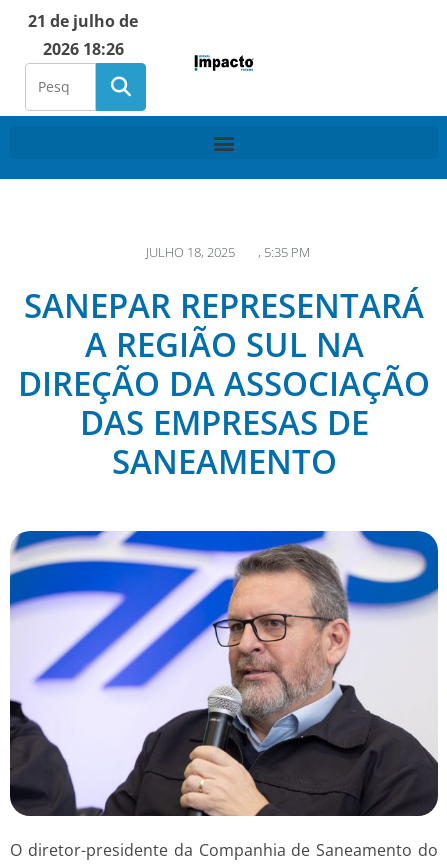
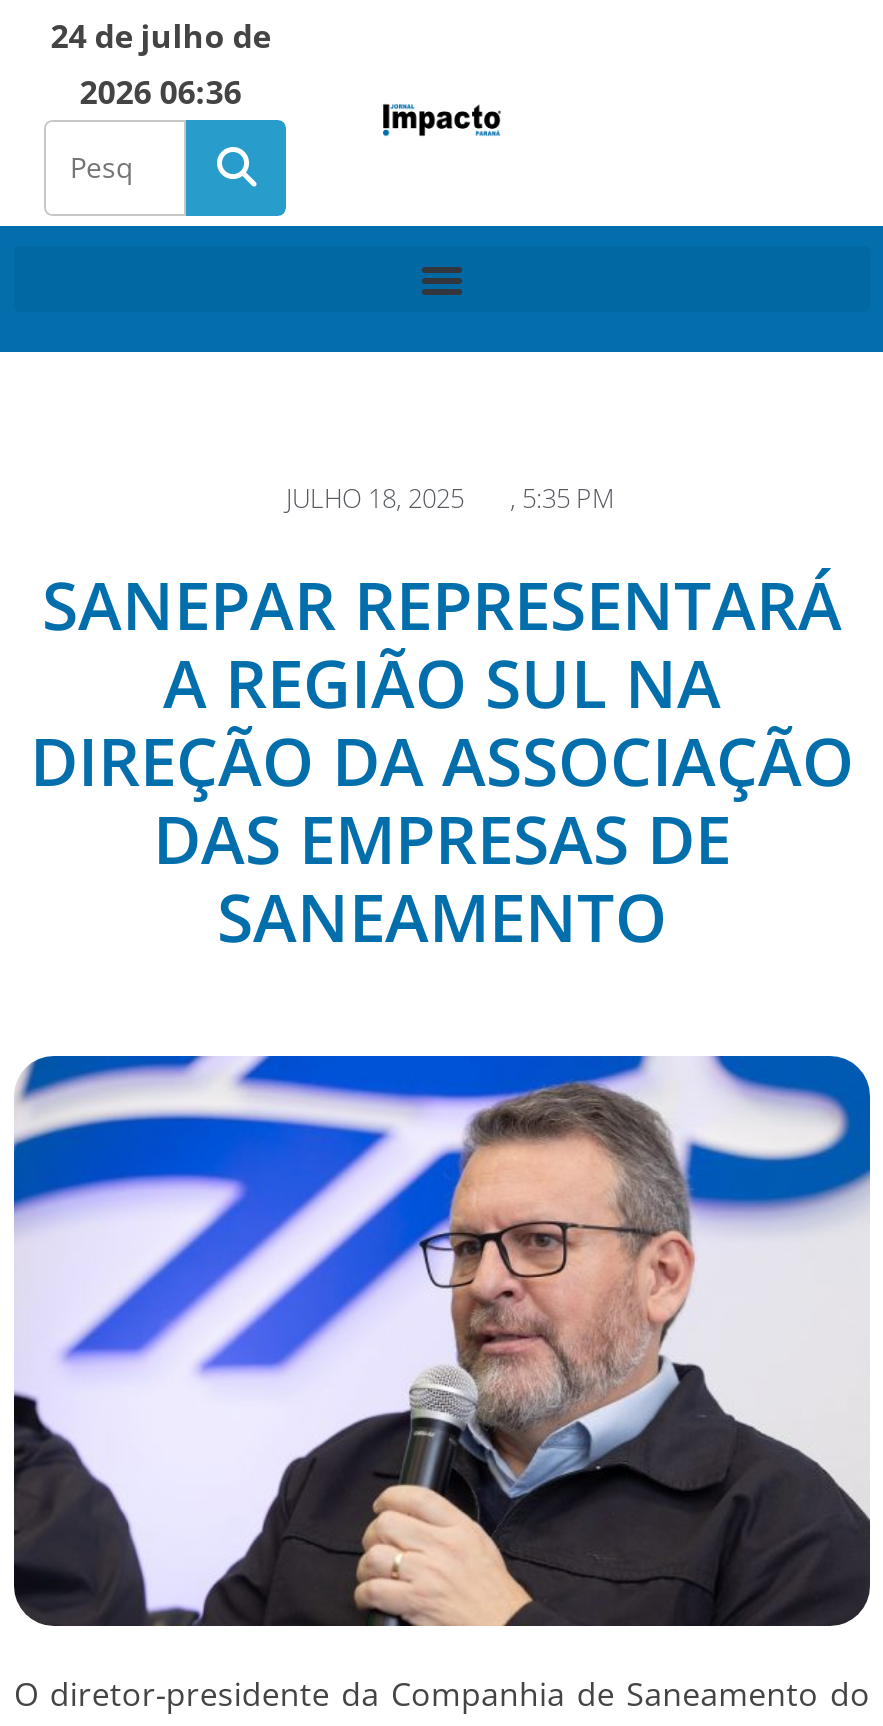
- 21 de julho de
+ 24 de julho de

- 2026 18:26
+ 2026 06:36
